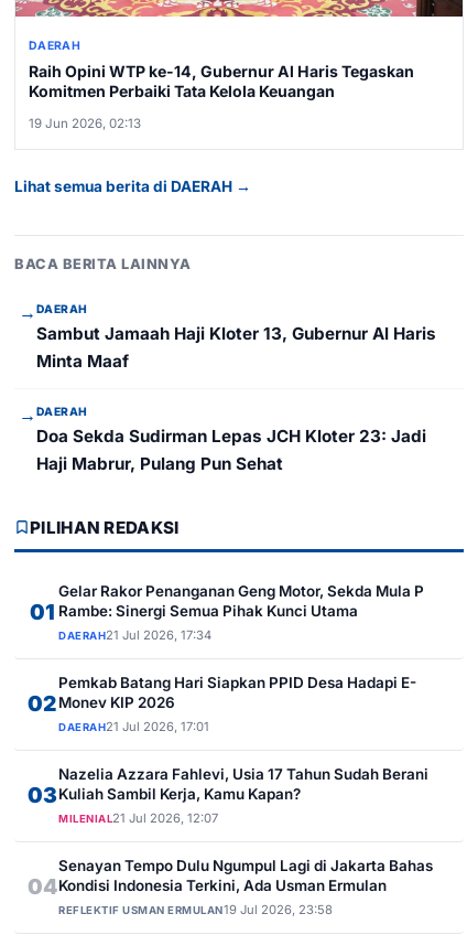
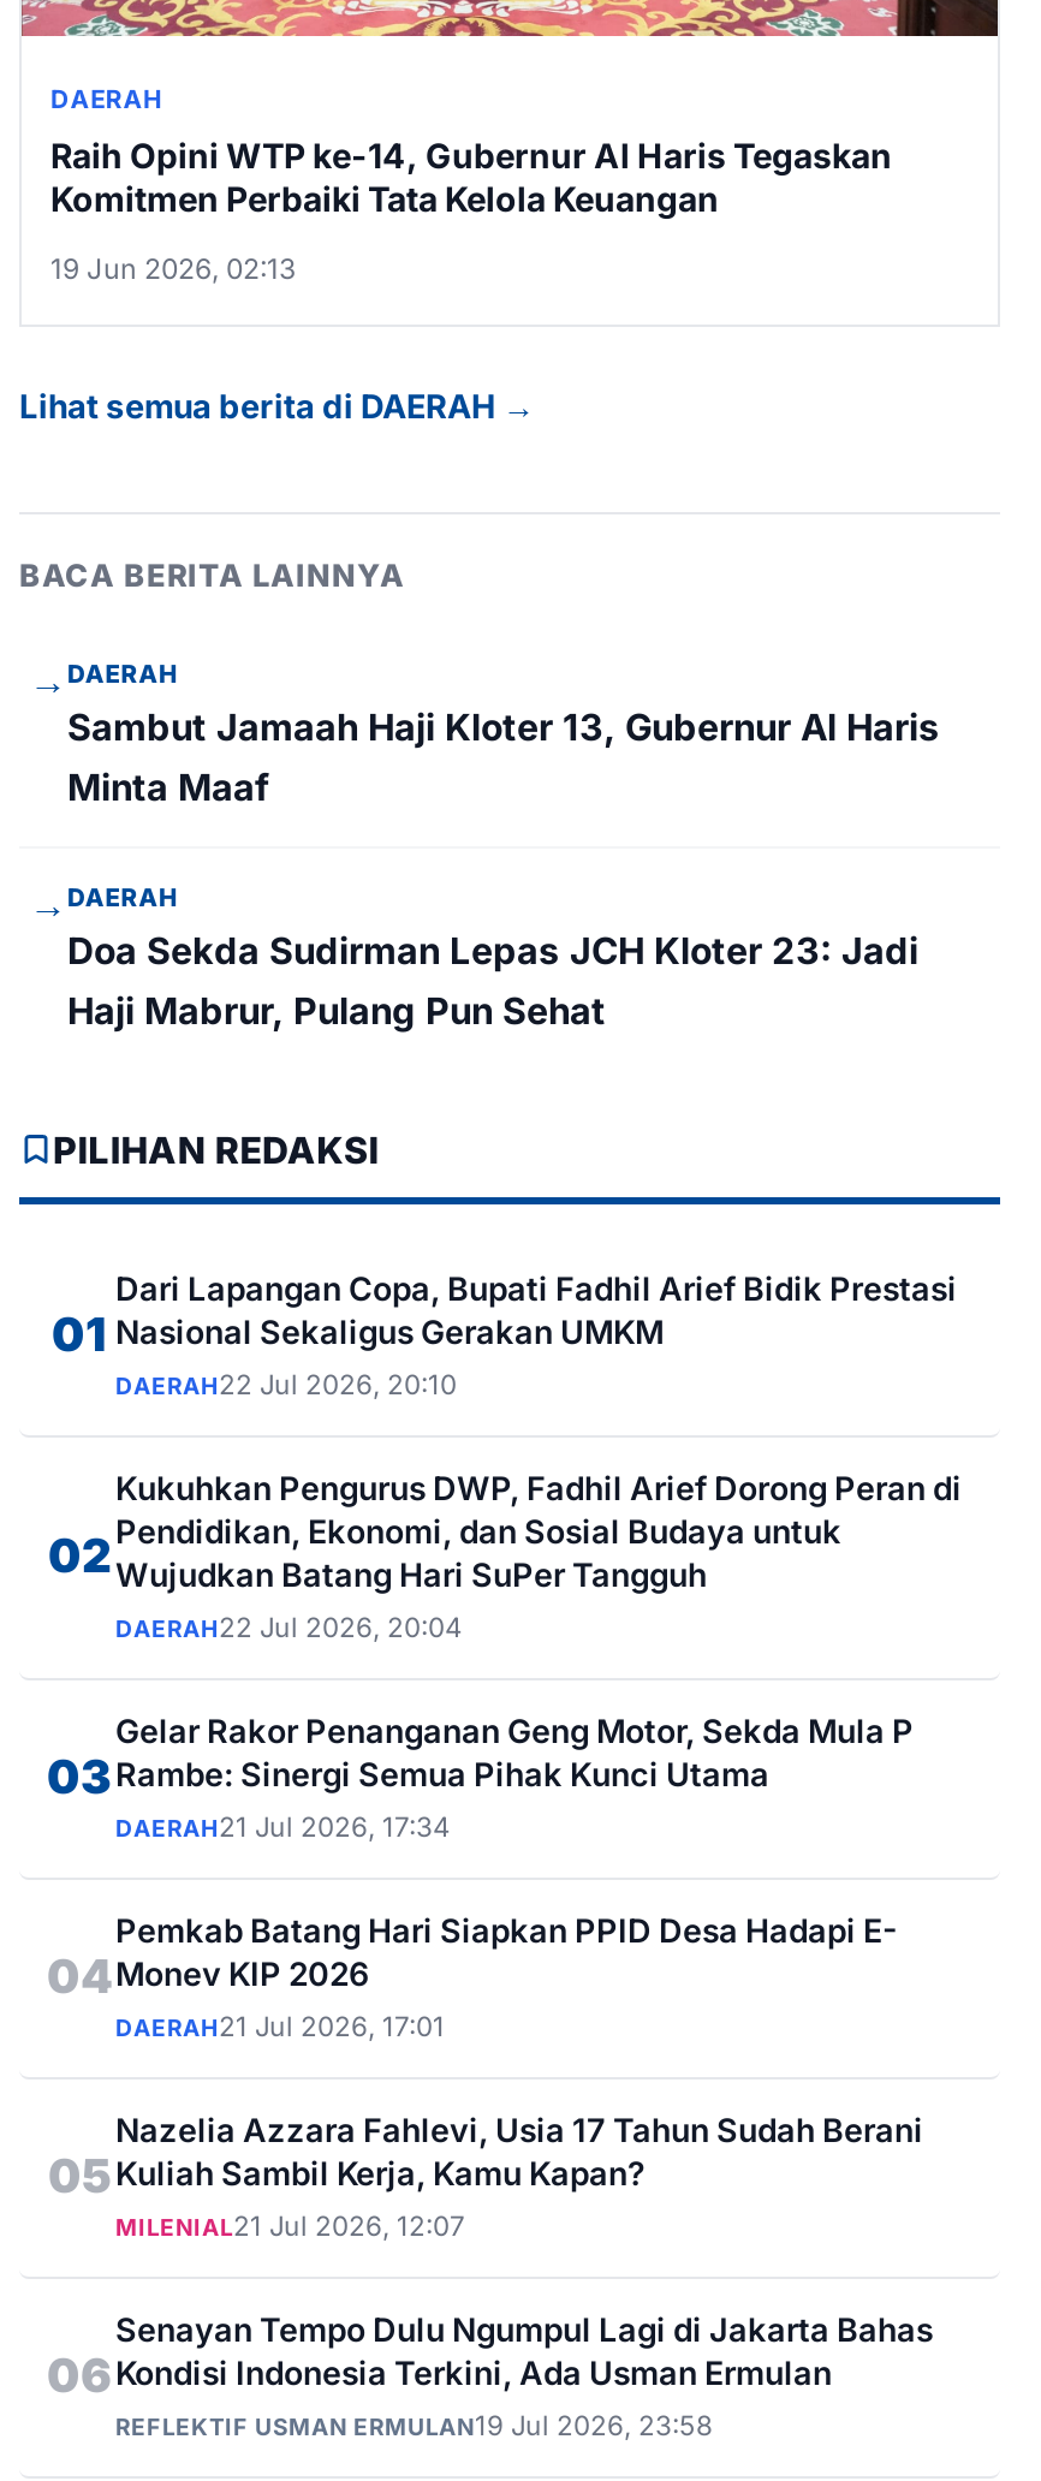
+ Dari Lapangan Copa, Bupati Fadhil Arief Bidik Prestasi
+ Nasional Sekaligus Gerakan UMKM
+ DAERAH22 Jul 2026, 20:10
+ 02

+ Kukuhkan Pengurus DWP, Fadhil Arief Dorong Peran di
+ Pendidikan, Ekonomi, dan Sosial Budaya untuk
+ Wujudkan Batang Hari SuPer Tangguh
+ DAERAH22 Jul 2026, 20:04
+ 03

- 02 Monev KIP 2026
+ 04 Monev KIP 2026

- 03 Kuliah Sambil Kerja, Kamu Kapan?
+ 05 Kuliah Sambil Kerja, Kamu Kapan?

- 04 Kondisi Indonesia Terkini, Ada Usman Ermulan
+ 06 Kondisi Indonesia Terkini, Ada Usman Ermulan
